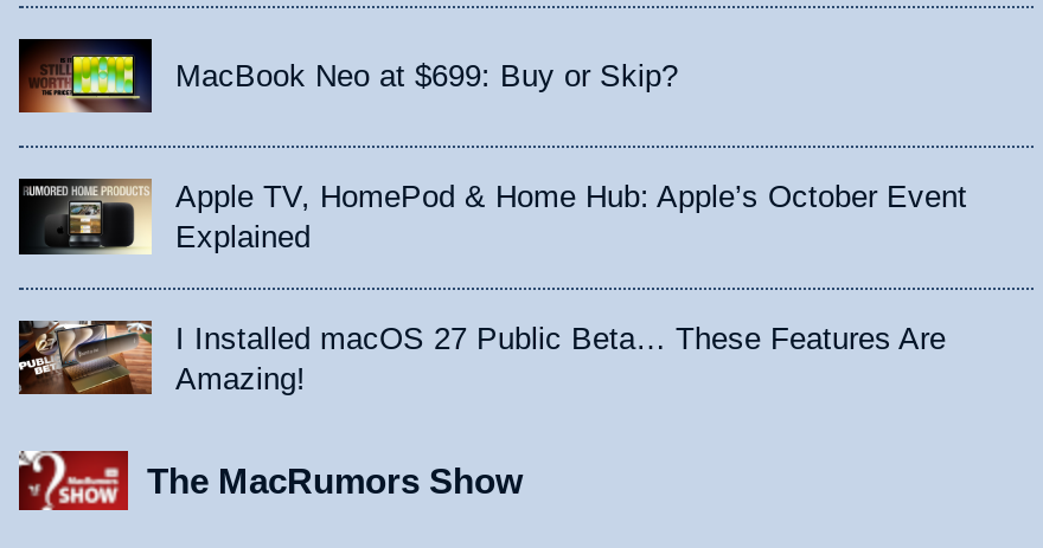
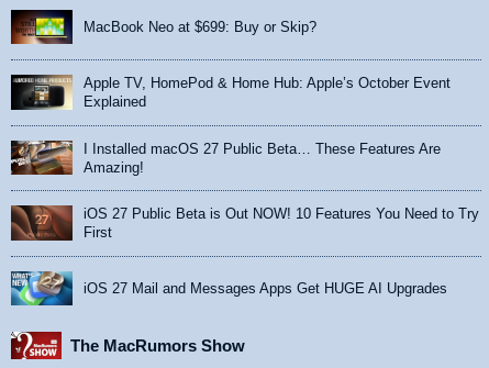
+ [image]

+ [image]
+ iOS 27 Public Beta is Out NOW! 10 Features You Need to Try
+ First
+ iOS 27 Mail and Messages Apps Get HUGE AI Upgrades
